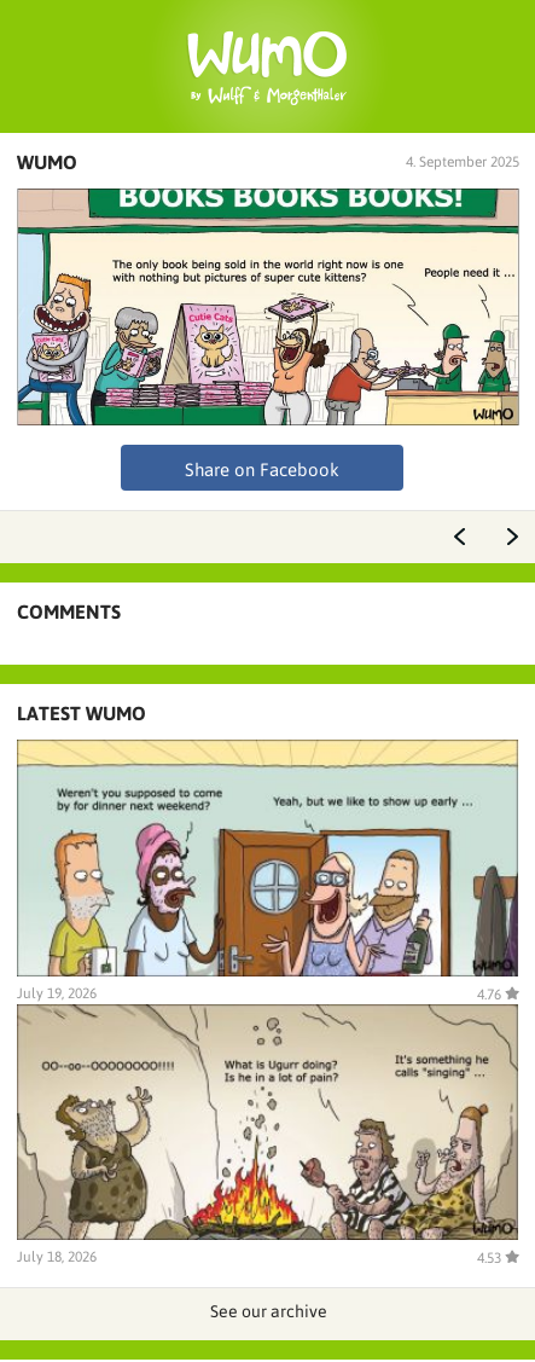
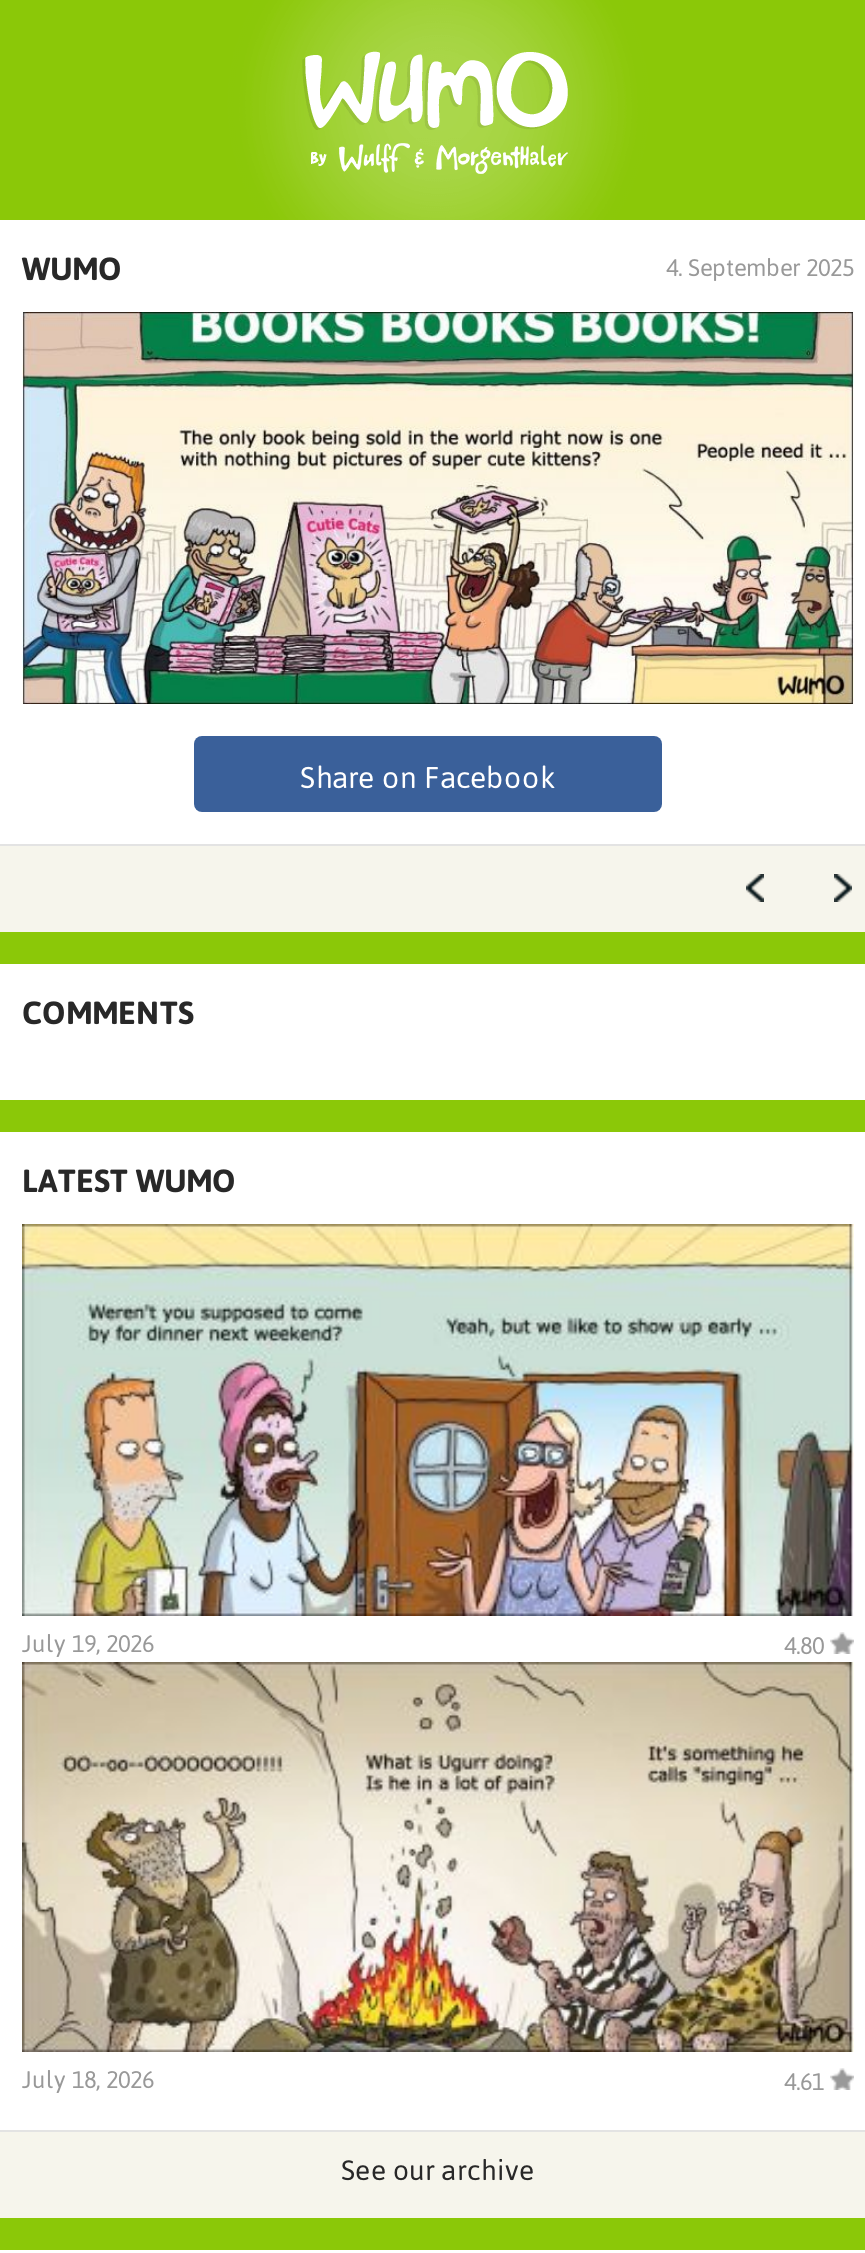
- 4.76
+ 4.80

- 4.53
+ 4.61
